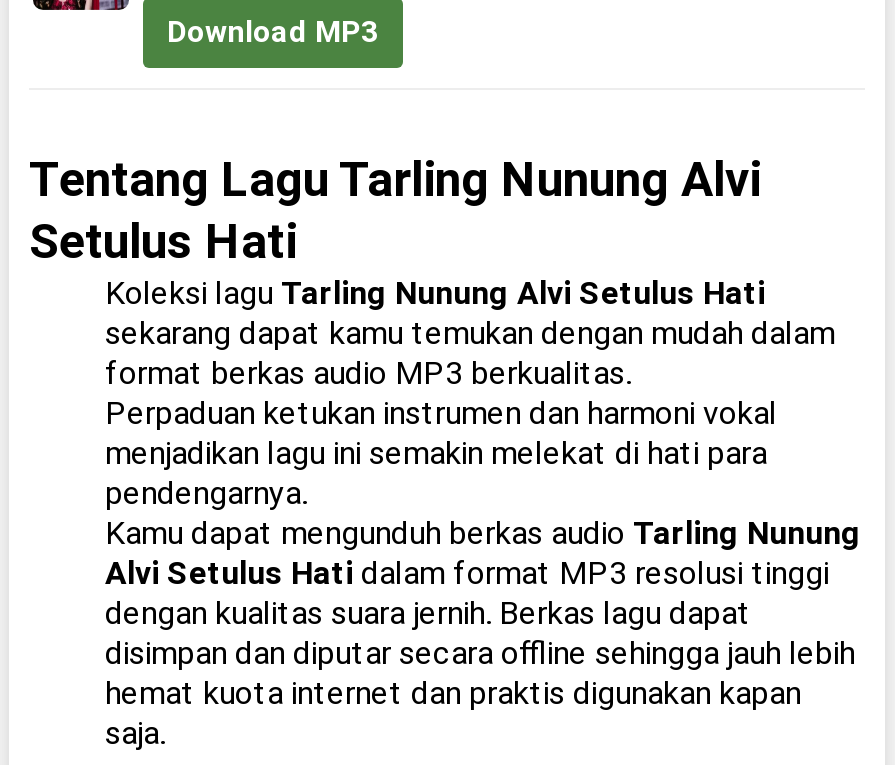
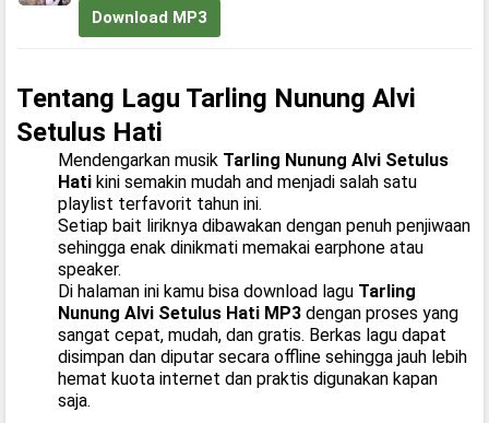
- Koleksi lagu Tarling Nunung Alvi Setulus Hati
- sekarang dapat kamu temukan dengan mudah dalam
- format berkas audio MP3 berkualitas.
- Perpaduan ketukan instrumen dan harmoni vokal
- menjadikan lagu ini semakin melekat di hati para
- pendengarnya.
- Kamu dapat mengunduh berkas audio Tarling Nunung
- Alvi Setulus Hati dalam format MP3 resolusi tinggi
- dengan kualitas suara jernih. Berkas lagu dapat
+ Mendengarkan musik Tarling Nunung Alvi Setulus
+ Hati kini semakin mudah and menjadi salah satu
+ playlist terfavorit tahun ini.
+ Setiap bait liriknya dibawakan dengan penuh penjiwaan
+ sehingga enak dinikmati memakai earphone atau
+ speaker.
+ Di halaman ini kamu bisa download lagu Tarling
+ Nunung Alvi Setulus Hati MP3 dengan proses yang
+ sangat cepat, mudah, dan gratis. Berkas lagu dapat
